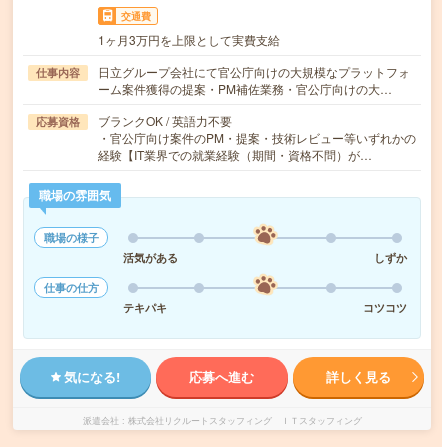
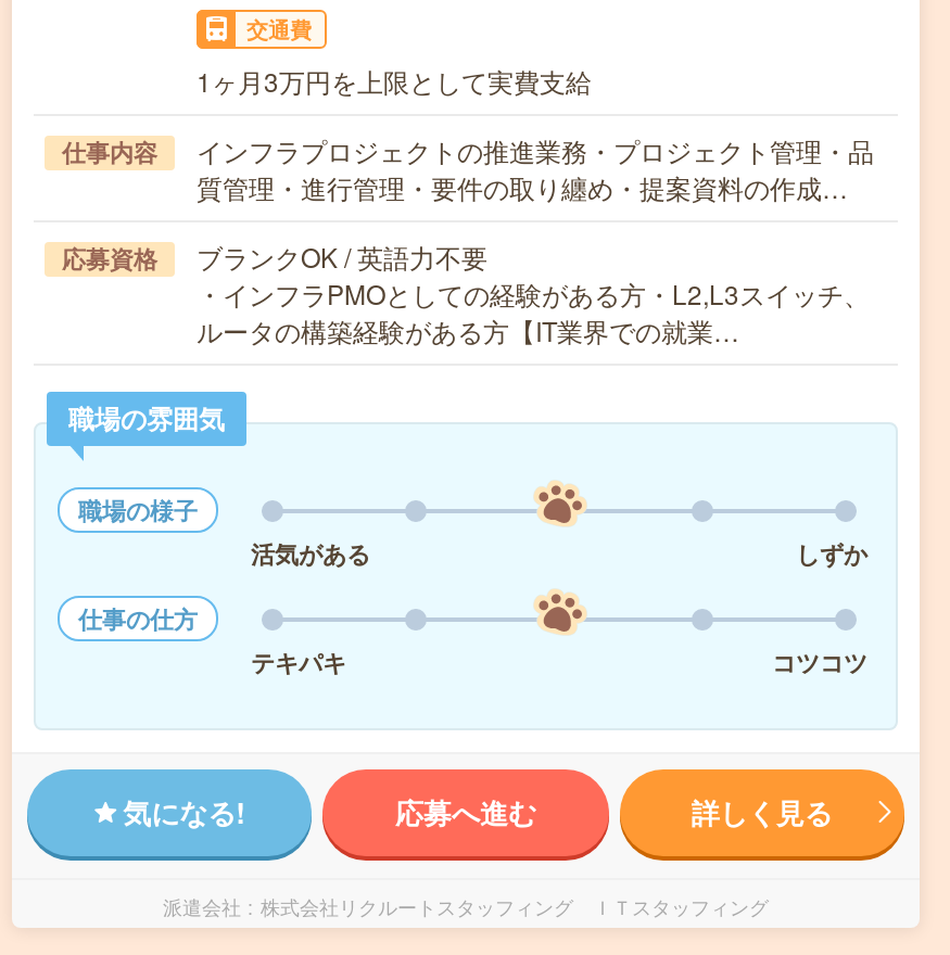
- 日立グループ会社にて官公庁向けの大規模なプラットフォ
- ーム案件獲得の提案・PM補佐業務・官公庁向けの大…
+ インフラプロジェクトの推進業務・プロジェクト管理・品
+ 質管理・進行管理・要件の取り纏め・提案資料の作成…

- ・官公庁向け案件のPM・提案・技術レビュー等いずれかの
- 経験【IT業界での就業経験（期間・資格不問）が…
+ ・インフラPMOとしての経験がある方・L2,L3スイッチ、
+ ルータの構築経験がある方【IT業界での就業…
